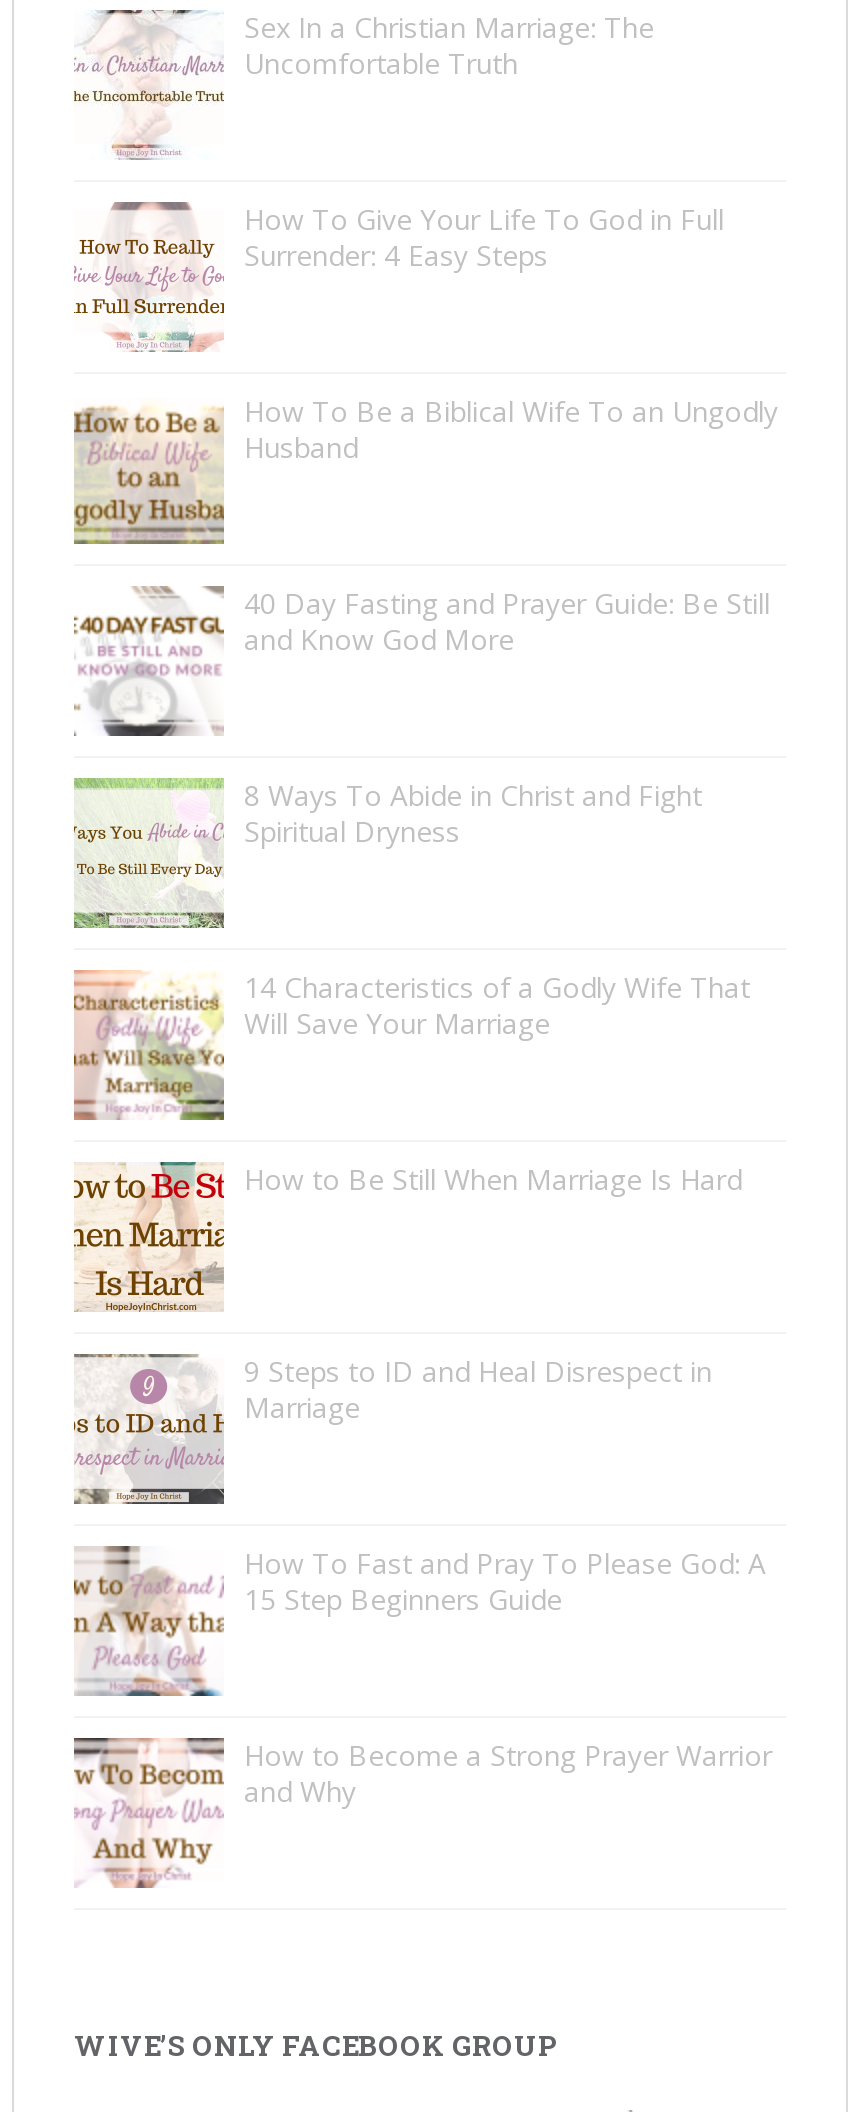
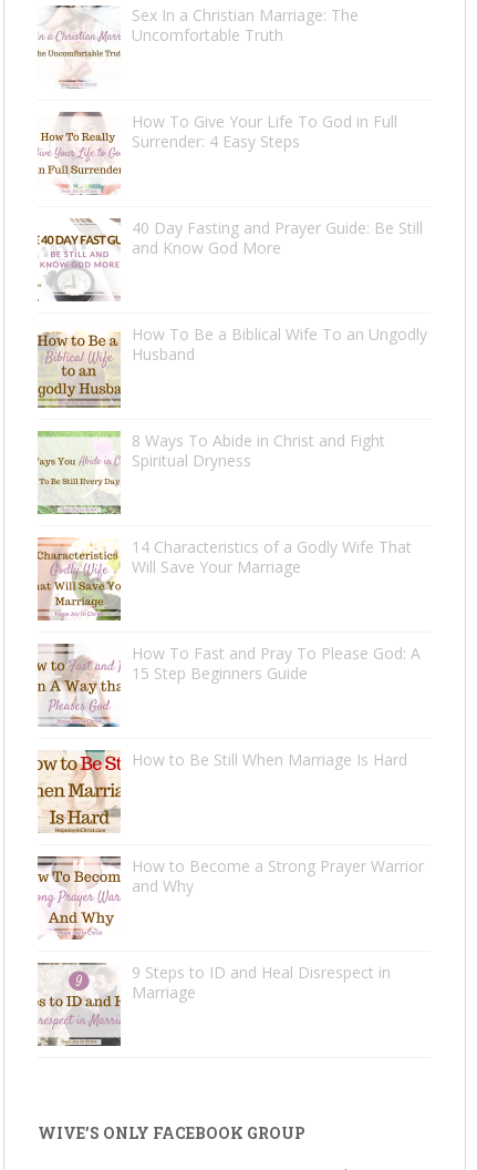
moved down: [image] | How To Be a Biblical Wife To an Ungodly | Husband

moved up: [image] | 40 Day Fasting and Prayer Guide: Be Still | and Know God More

moved down: [image] | How to Be Still When Marriage Is Hard

moved down: [image] | 9 Steps to ID and Heal Disrespect in | Marriage

moved up: [image] | How To Fast and Pray To Please God: A | 15 Step Beginners Guide

moved up: [image] | How to Become a Strong Prayer Warrior | and Why
